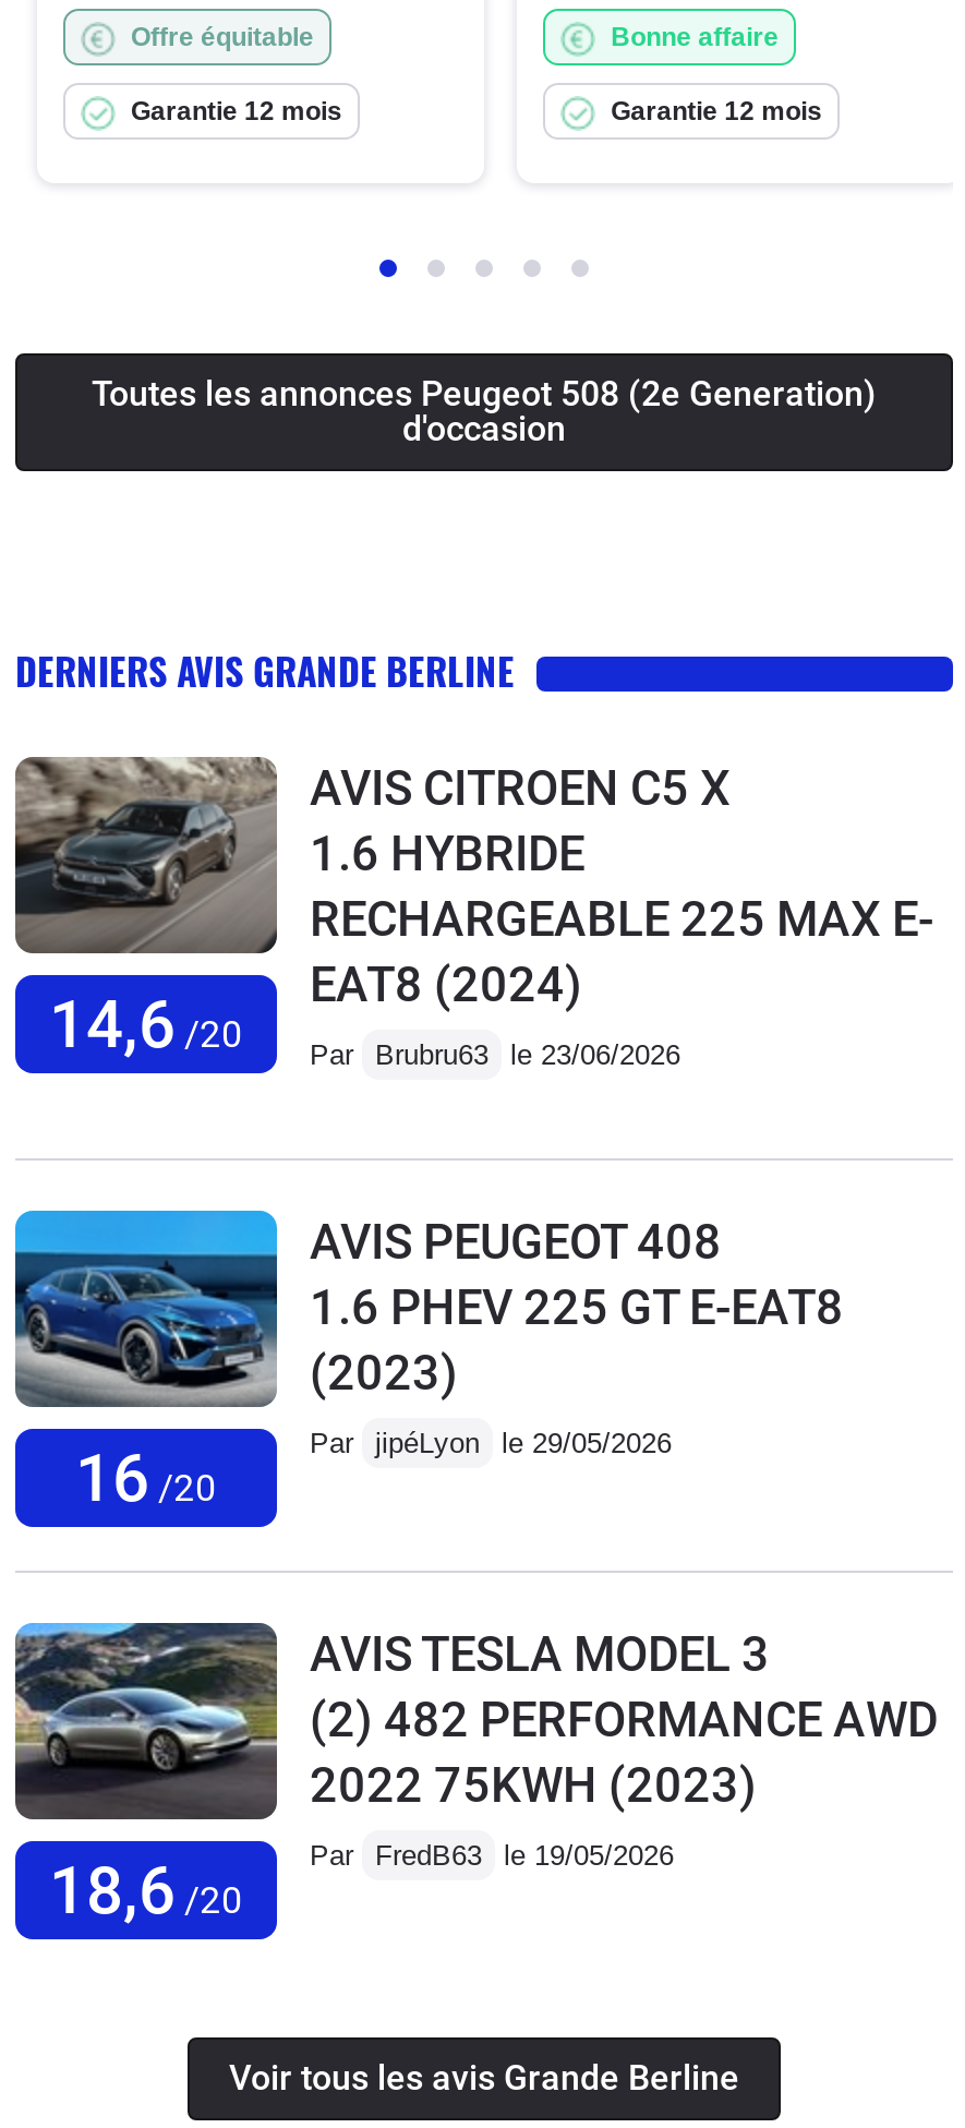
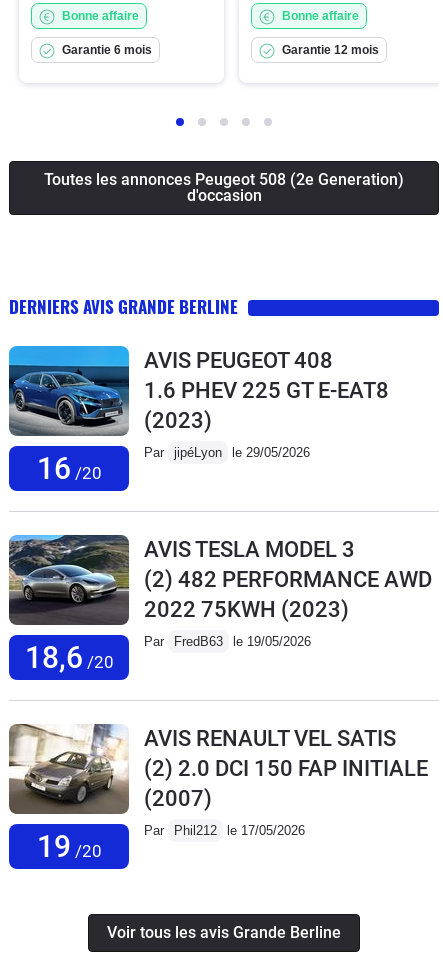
- Offre équitable
+ Bonne affaire

- Garantie 12 mois
+ Garantie 6 mois

- [image]
- AVIS CITROEN C5 X
- 1.6 HYBRIDE
- RECHARGEABLE 225 MAX E-
- EAT8 (2024)
- Par Brubru63 le 23/06/2026

- 14,6 /20

moved up: [image] | 16 /20 | AVIS PEUGEOT 408 | ... | 2022 75KWH (2023) | Par FredB63 le 19/05/2026

+ [image]
+ 19 /20

+ AVIS RENAULT VEL SATIS
+ (2) 2.0 DCI 150 FAP INITIALE
+ (2007)
+ Par Phil212 le 17/05/2026
